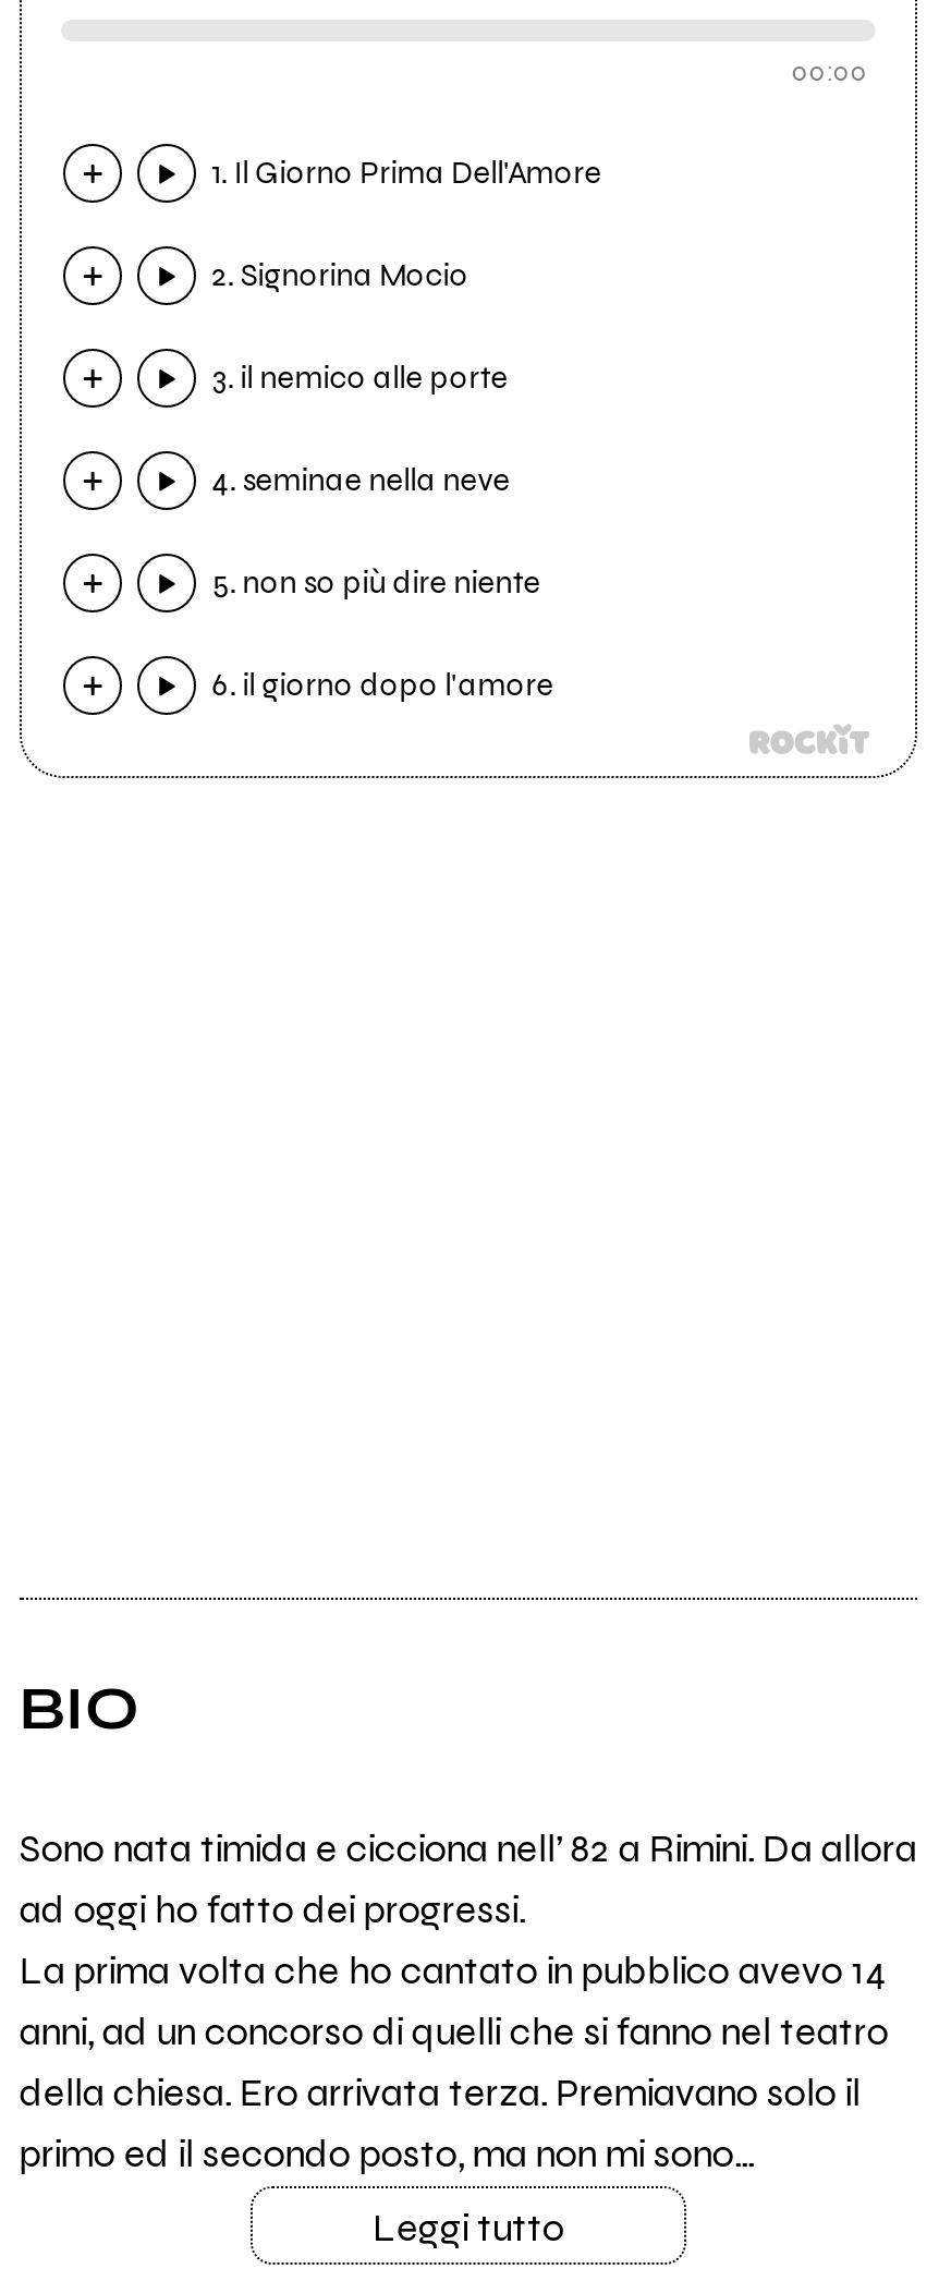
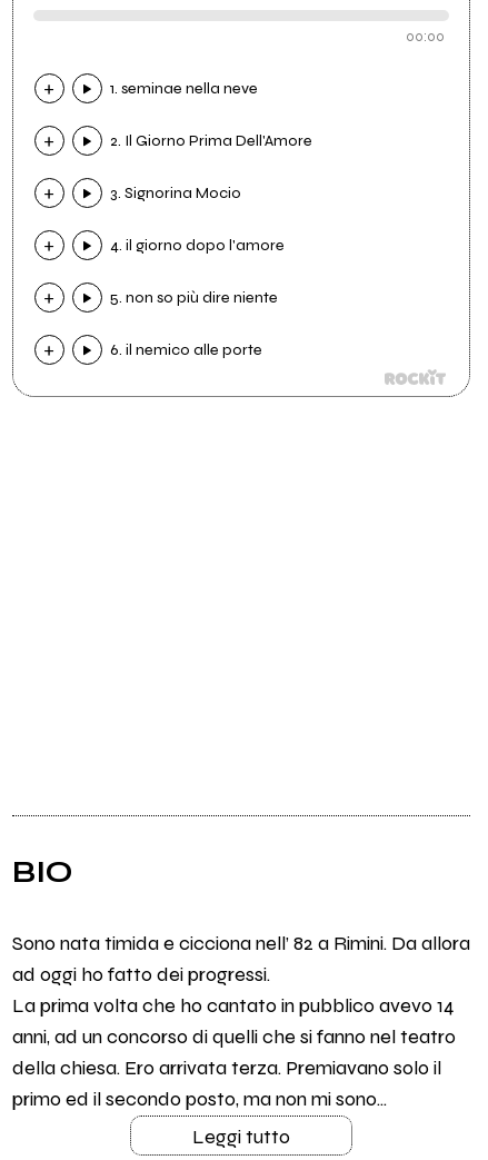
- 1. Il Giorno Prima Dell'Amore
+ 1. seminae nella neve

- 2. Signorina Mocio
+ 2. Il Giorno Prima Dell'Amore

- 3. il nemico alle porte
+ 3. Signorina Mocio

- 4. seminae nella neve
+ 4. il giorno dopo l'amore

- 6. il giorno dopo l'amore
+ 6. il nemico alle porte
